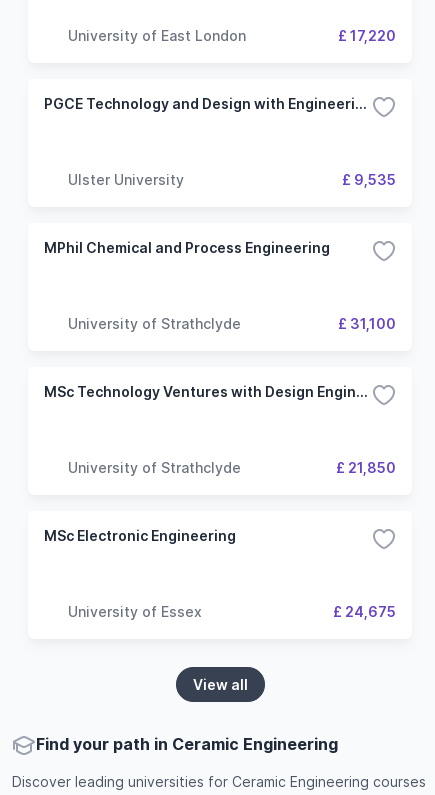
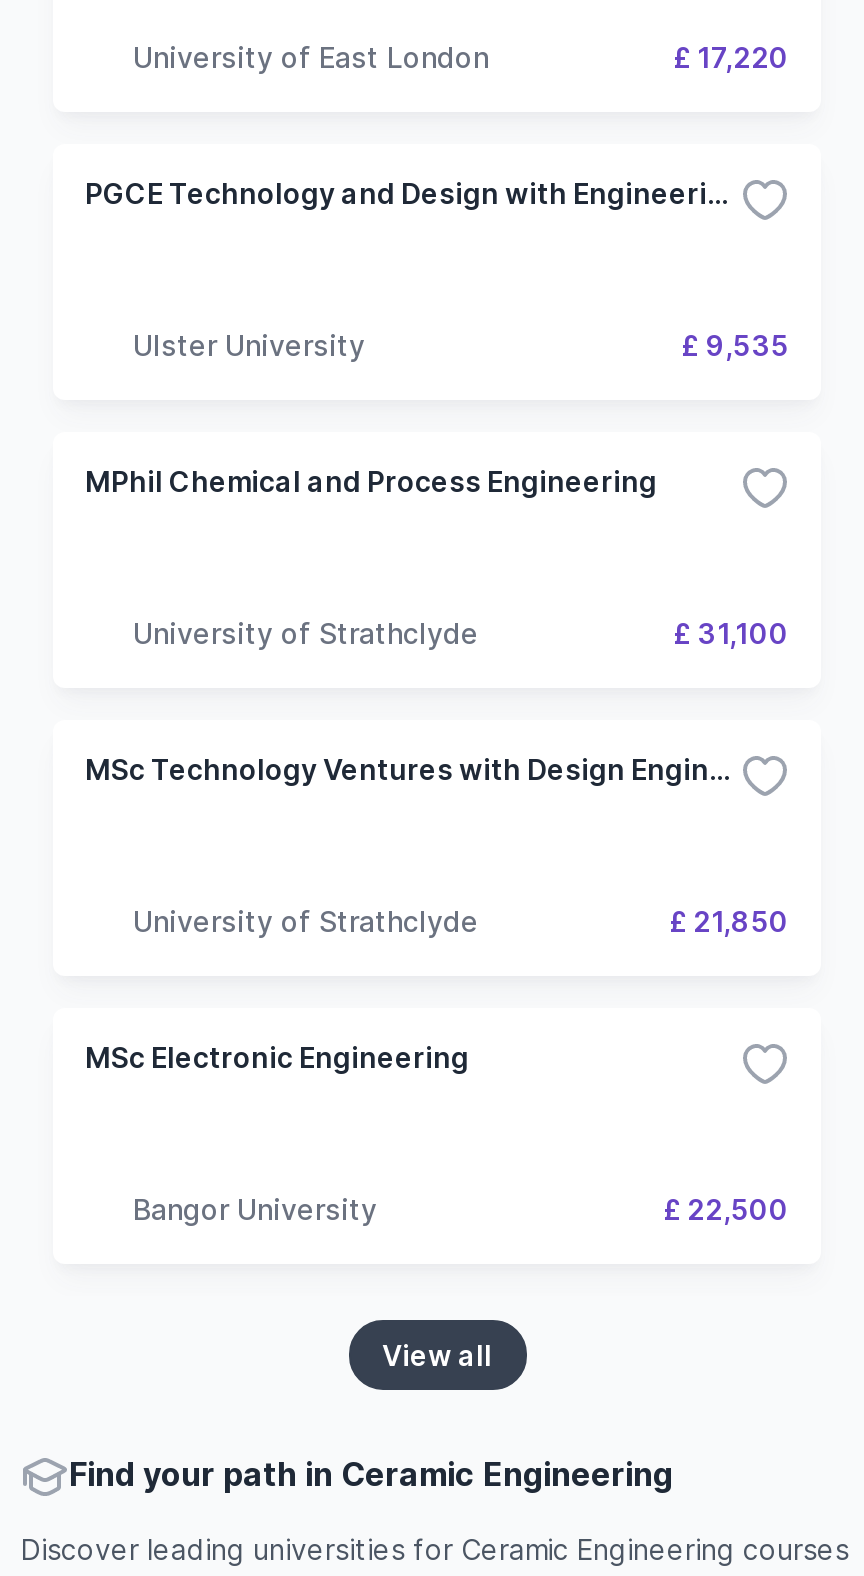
- University of Essex
- £ 24,675
+ Bangor University
+ £ 22,500
